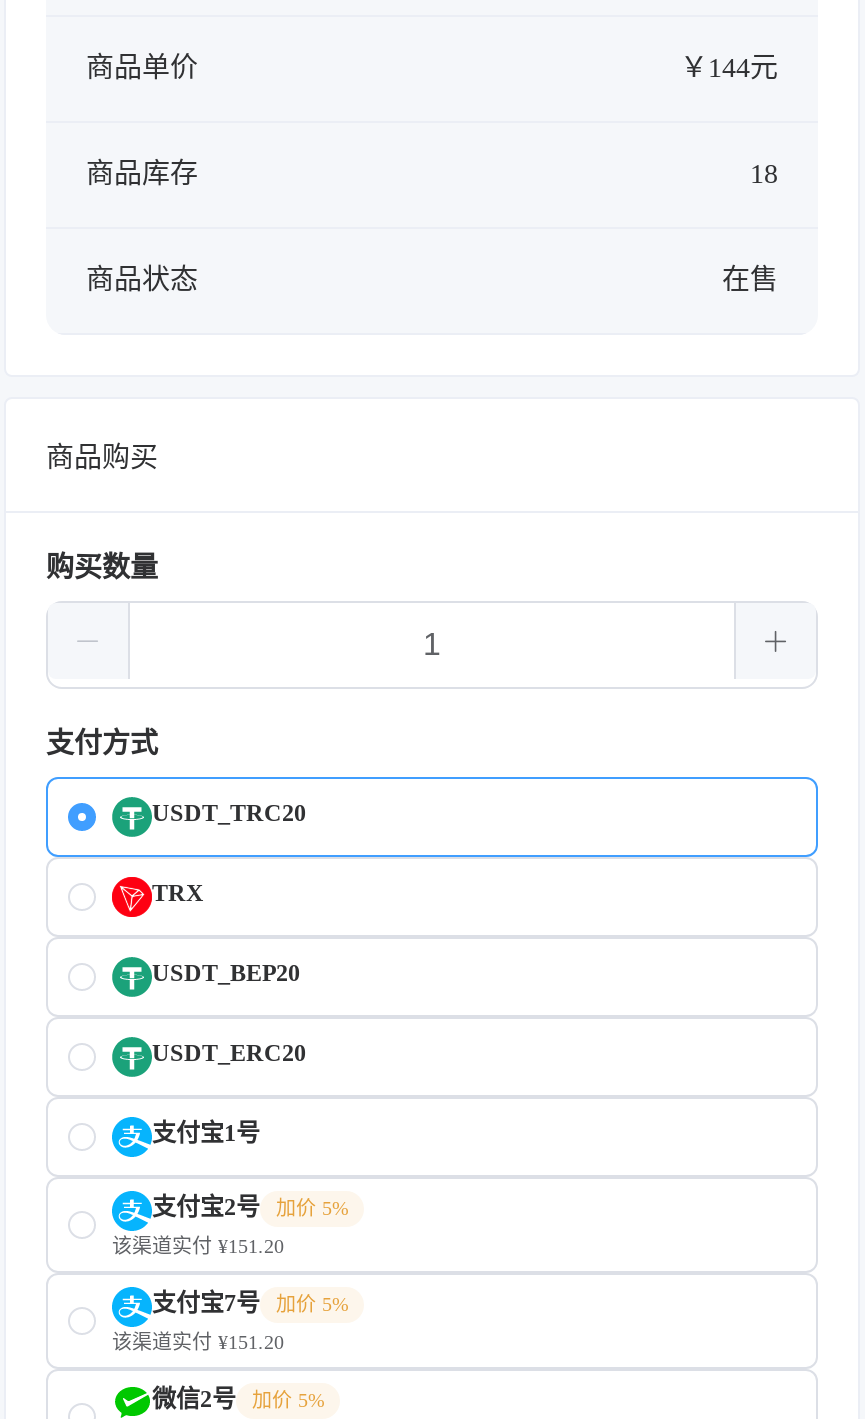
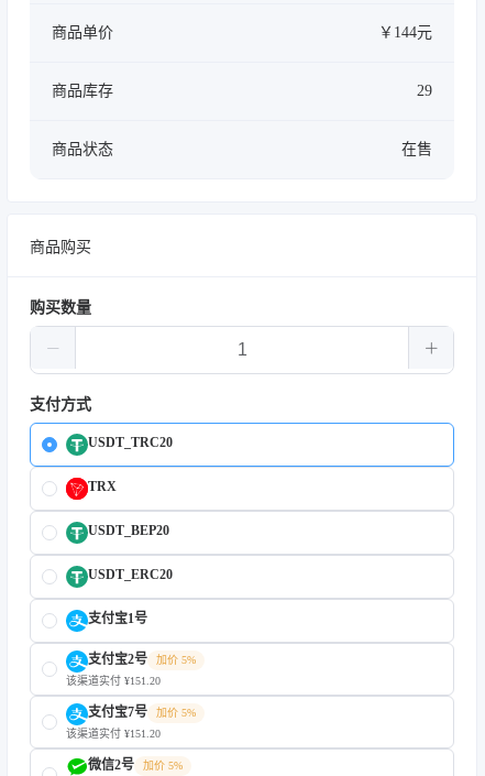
- 18
+ 29
